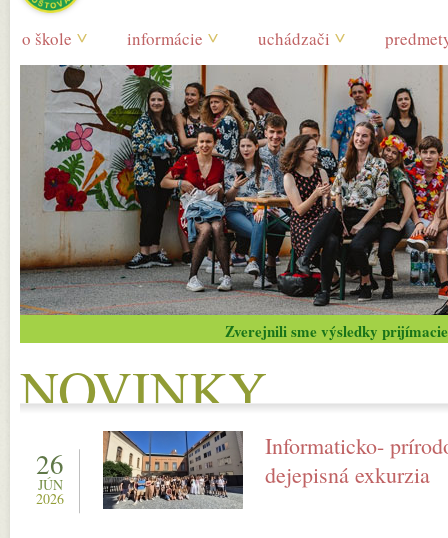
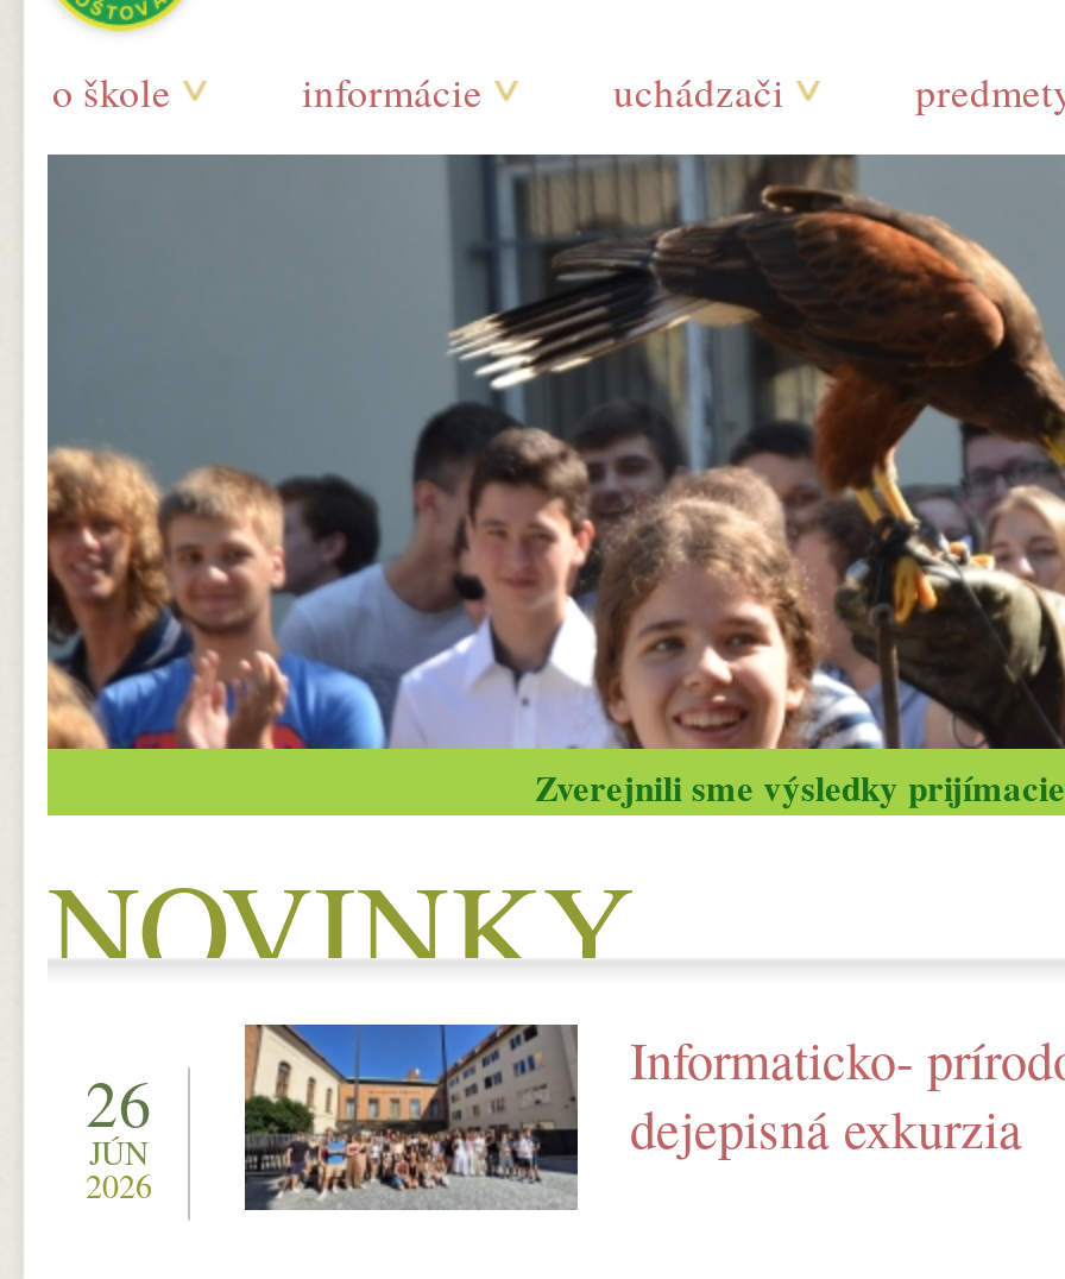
- [image]
+ [image]
